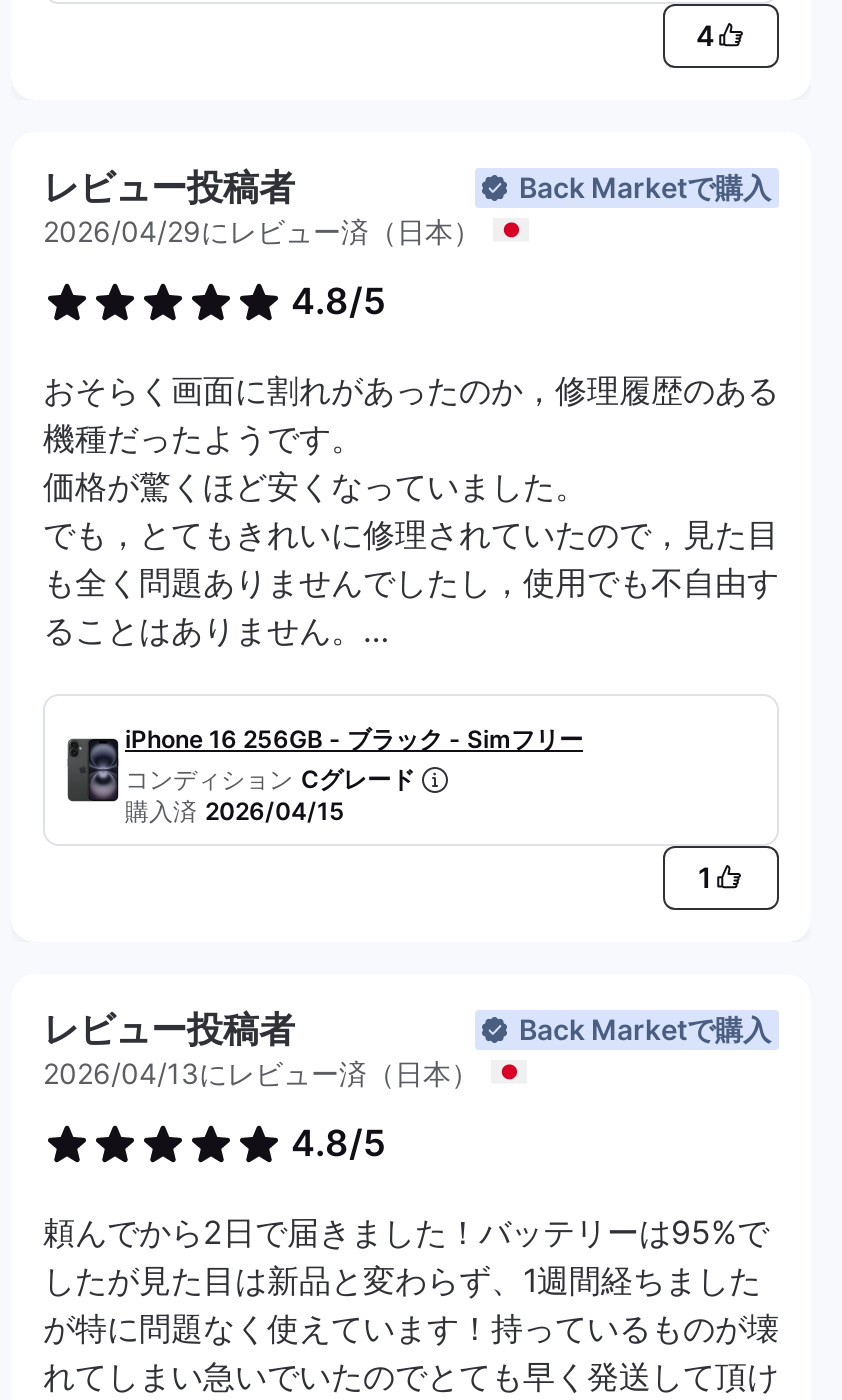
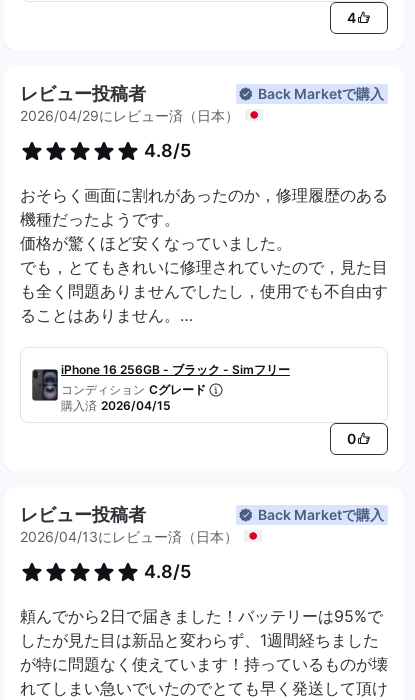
- 1
+ 0
